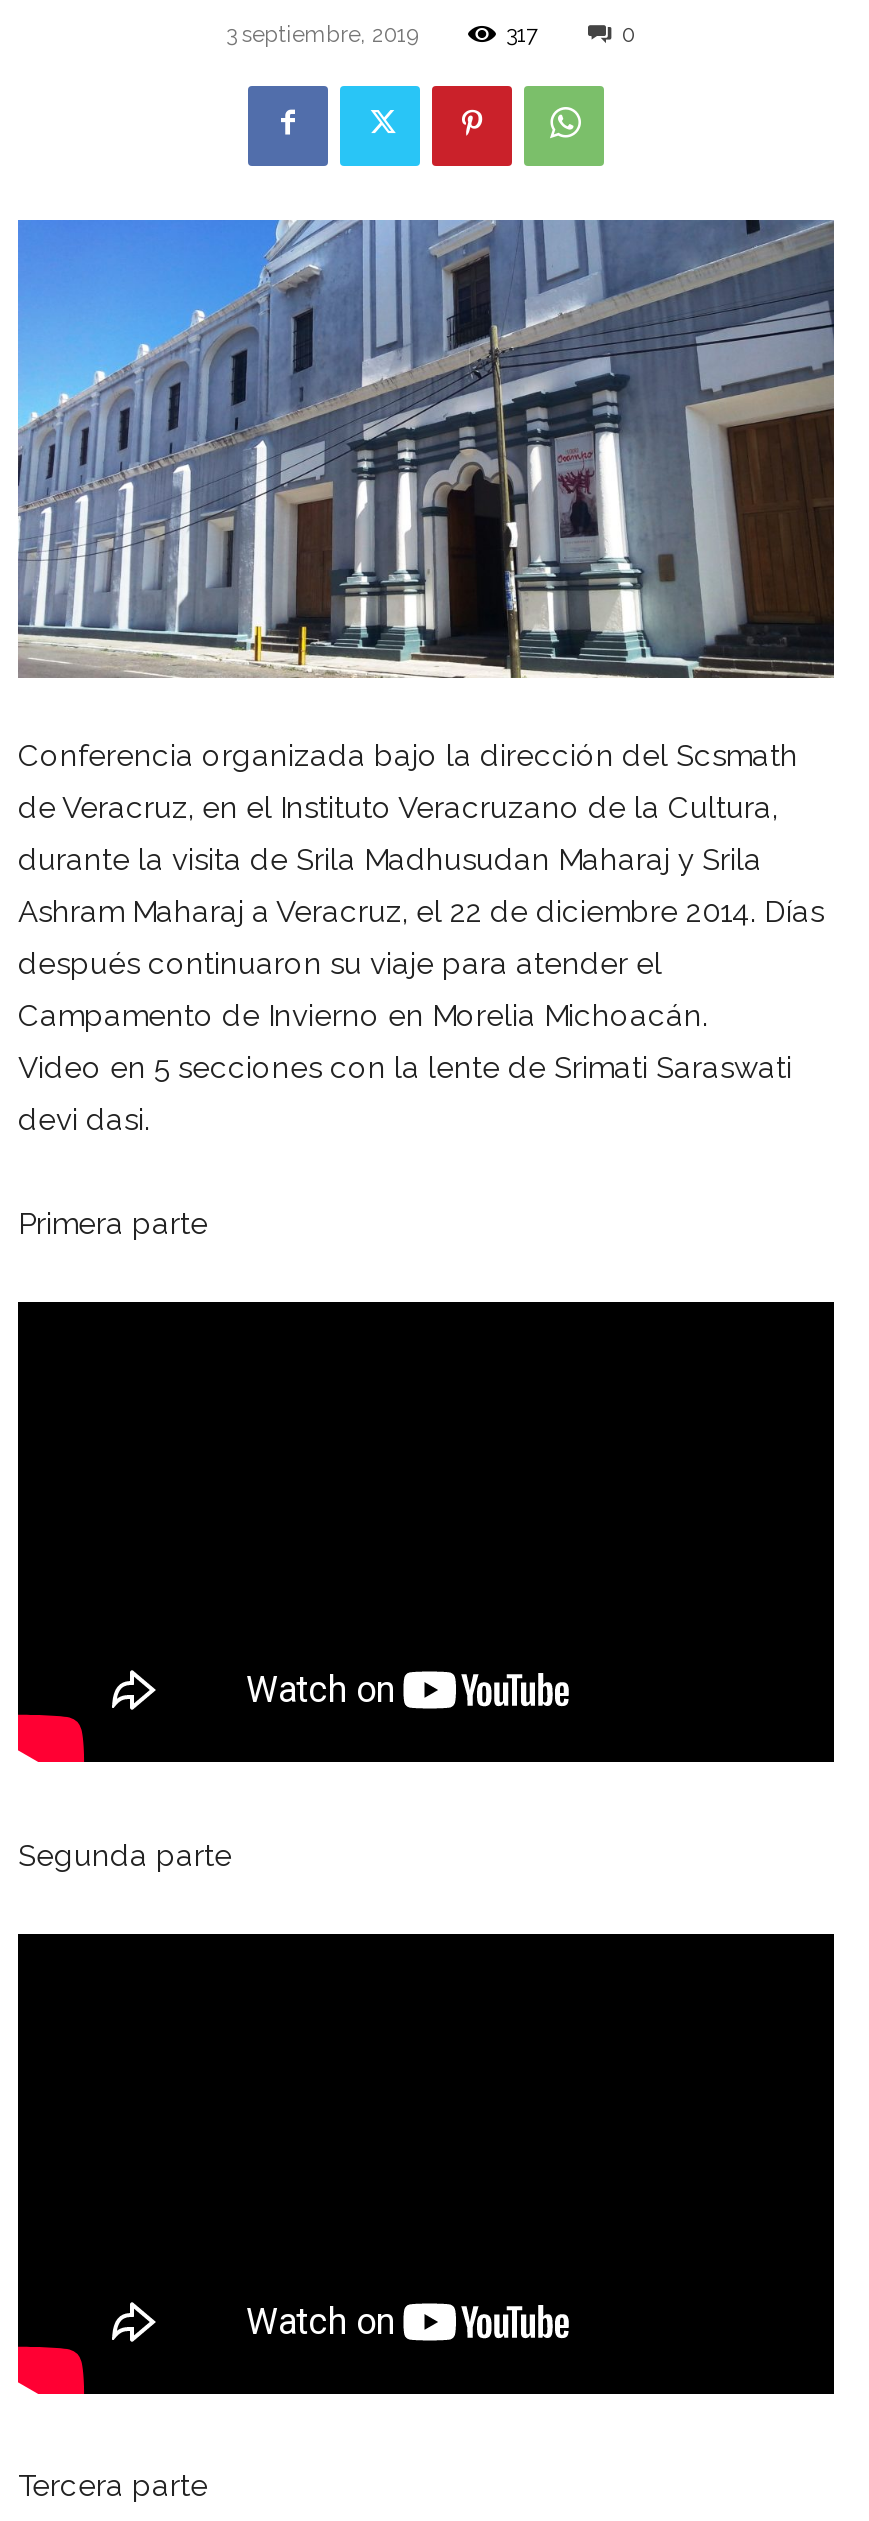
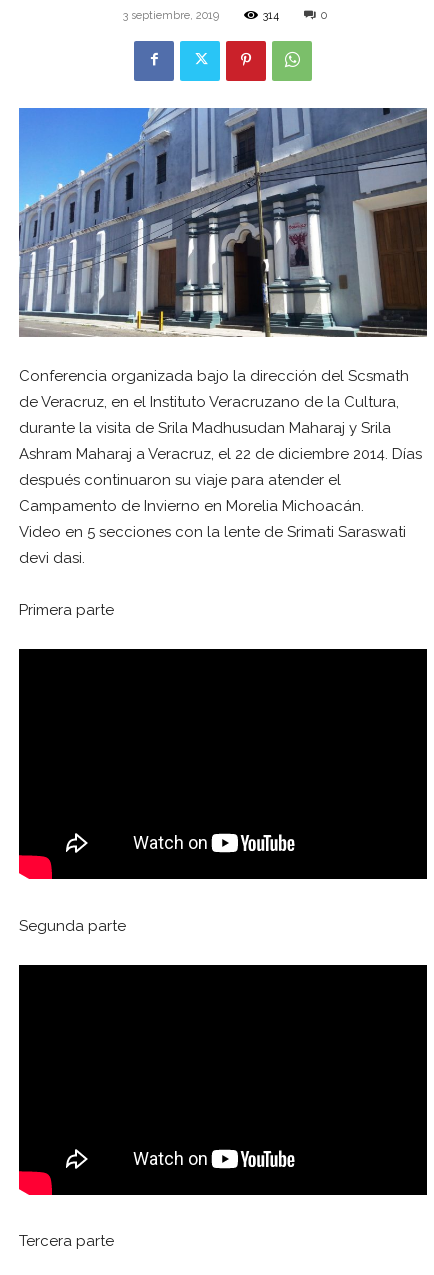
- 317
+ 314
